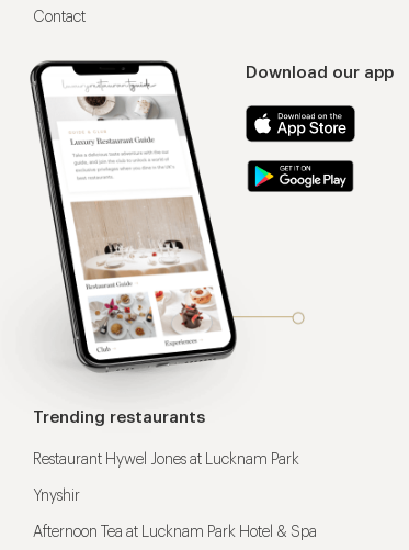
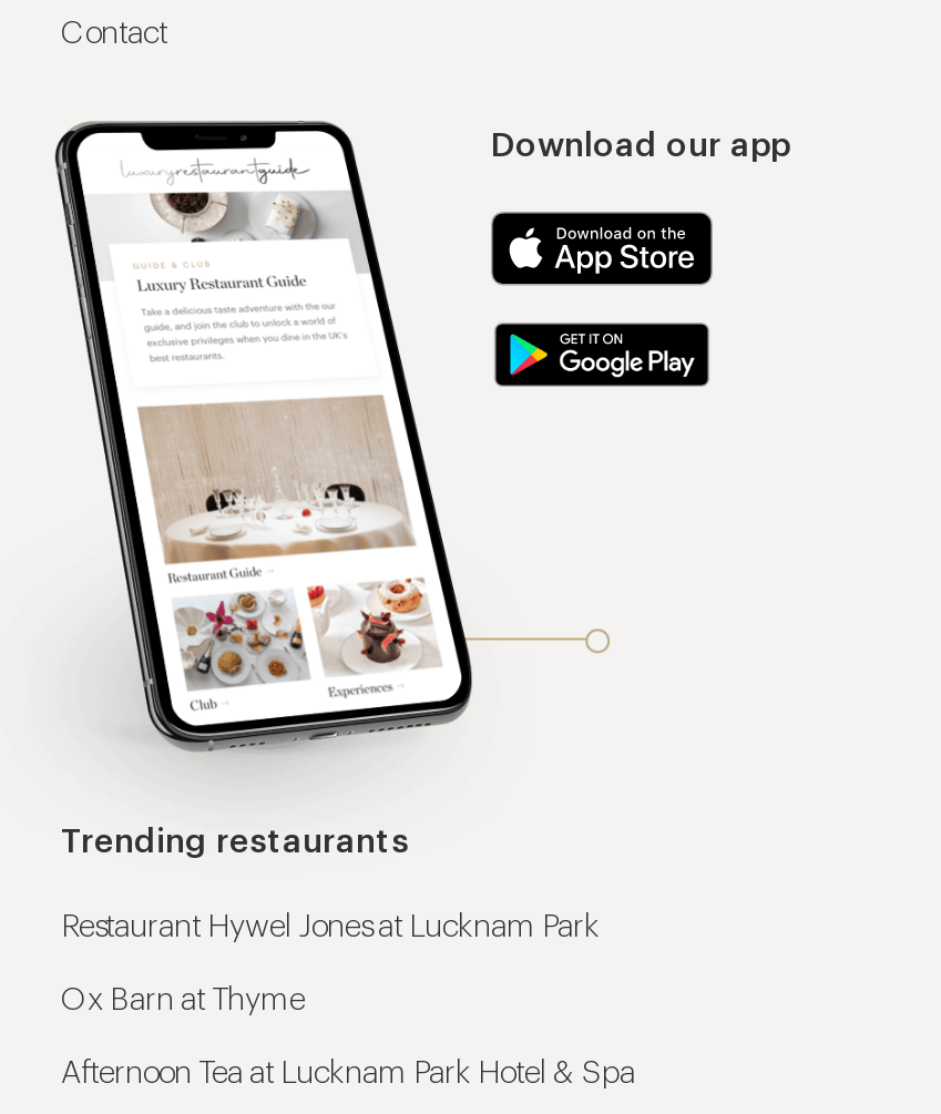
- Ynyshir
+ Ox Barn at Thyme
